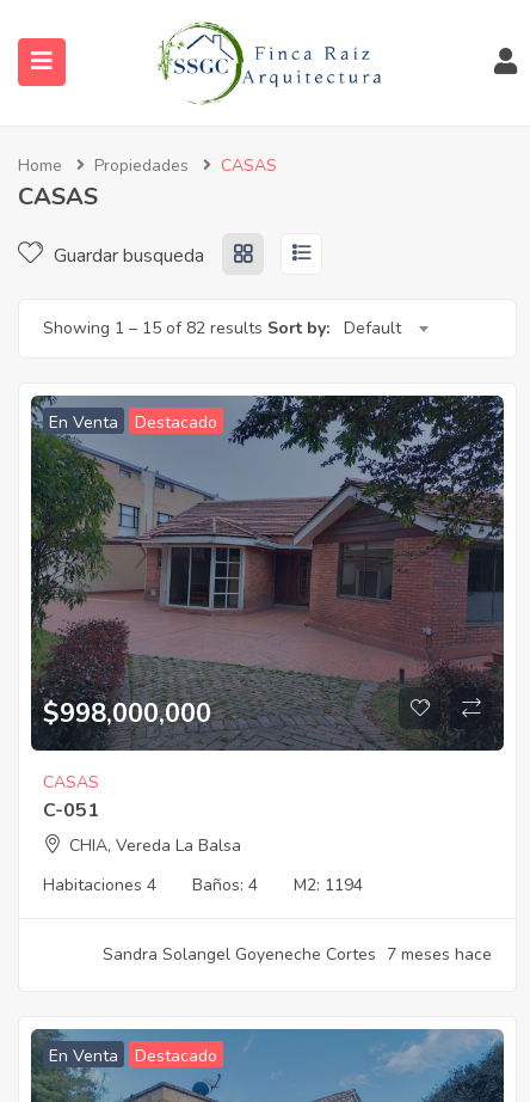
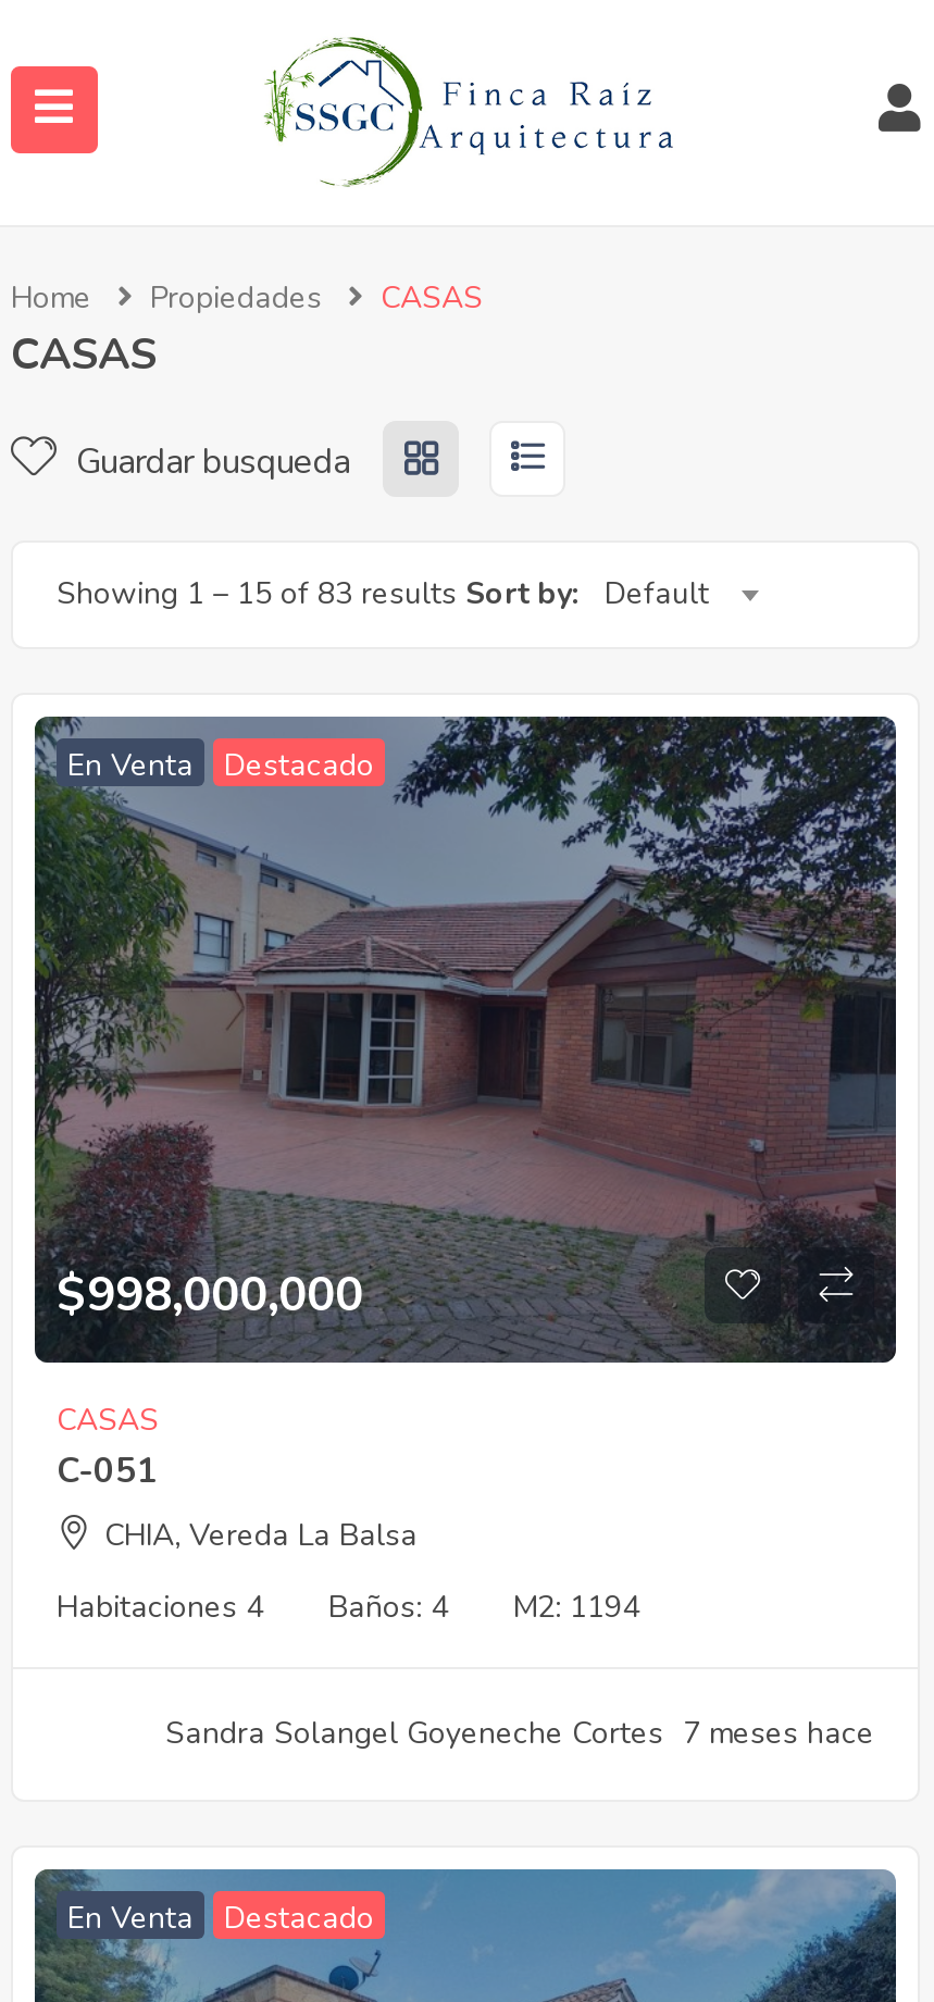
- Showing 1 – 15 of 82 results Sort by:
+ Showing 1 – 15 of 83 results Sort by:
